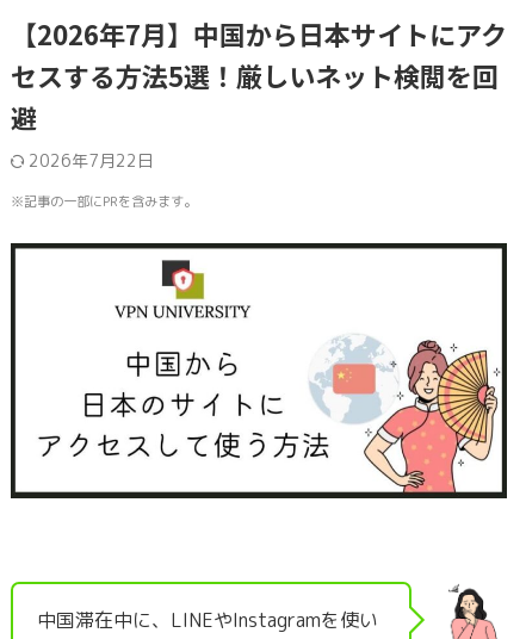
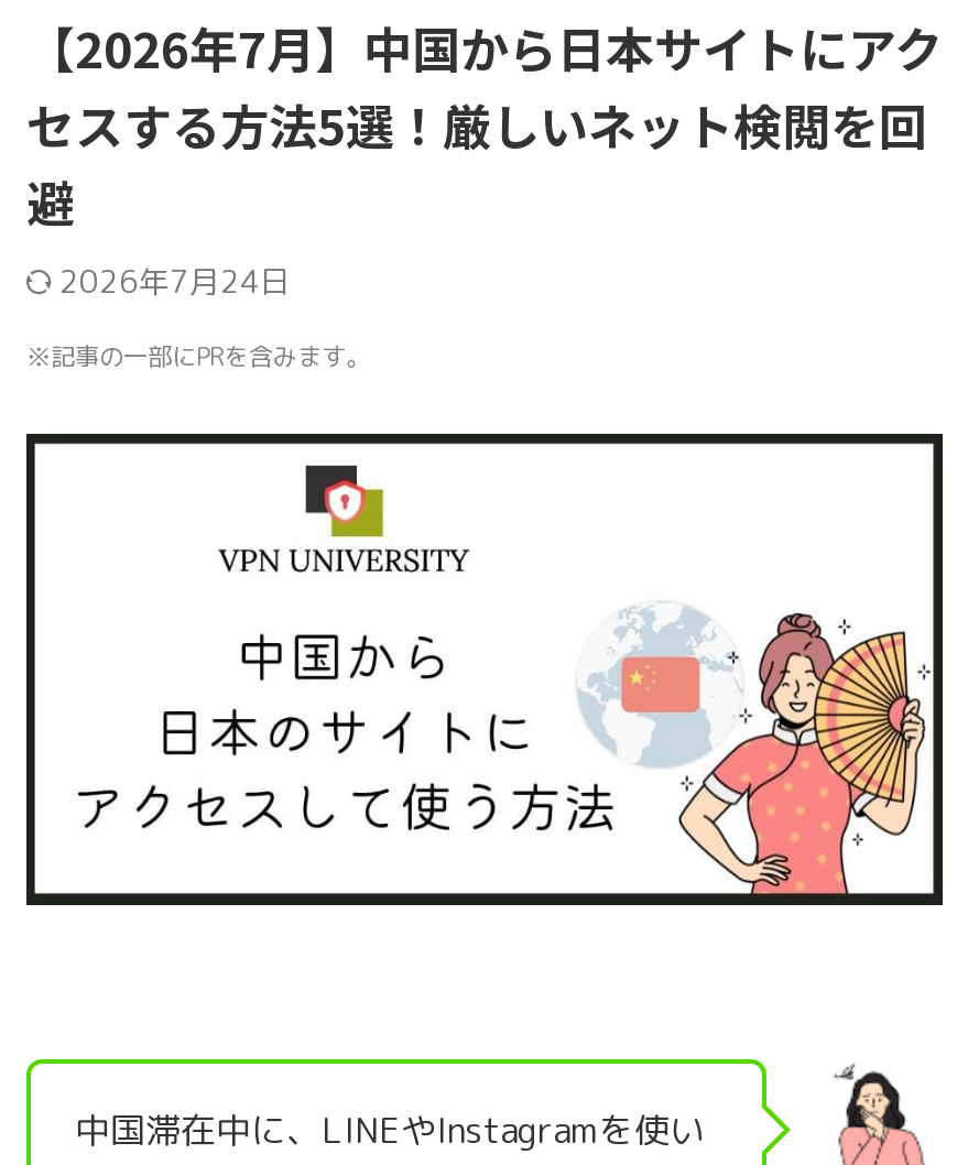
- 2026年7月22日
+ 2026年7月24日
